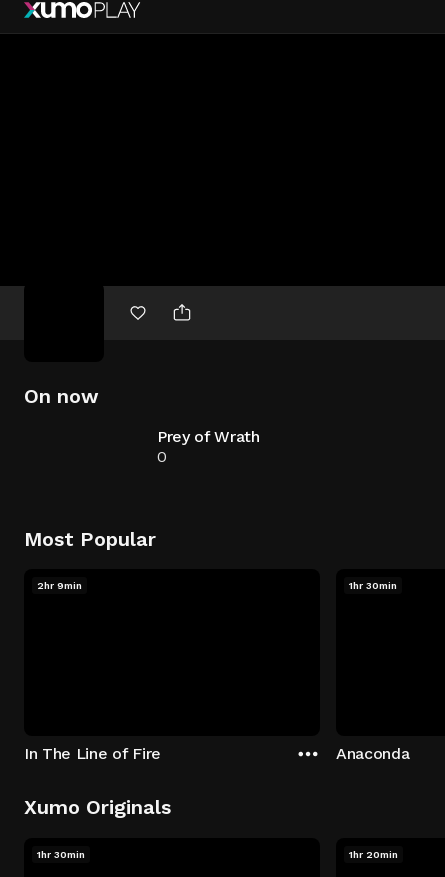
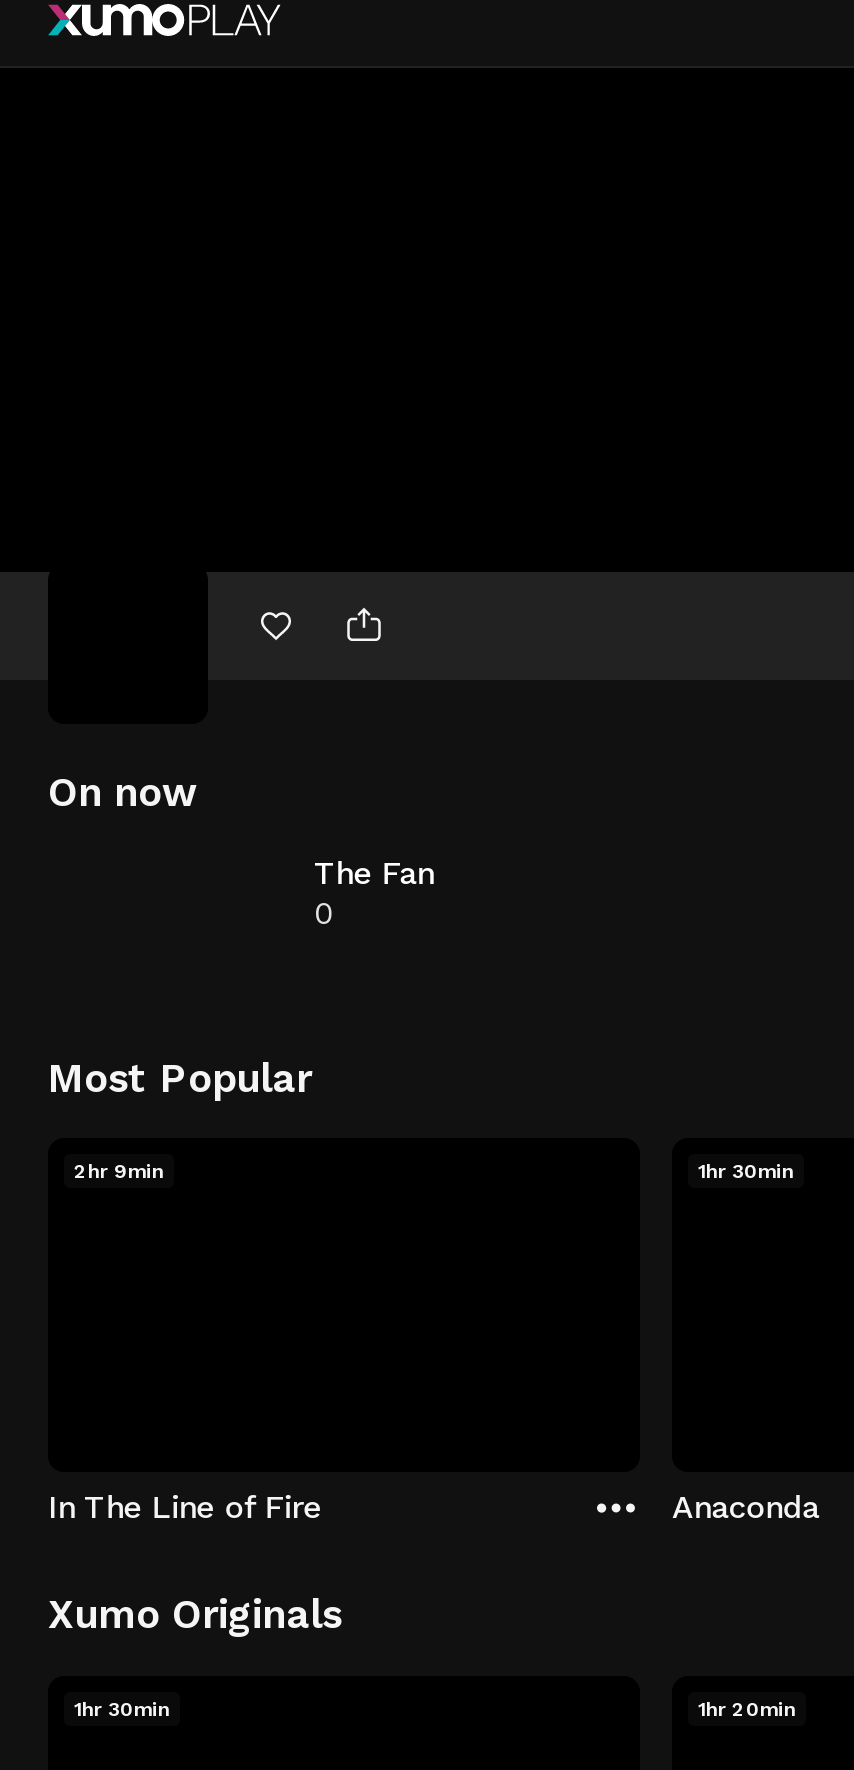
- Prey of Wrath
+ The Fan
